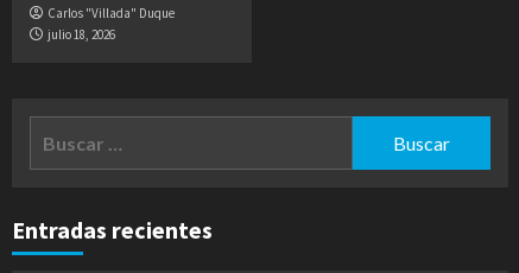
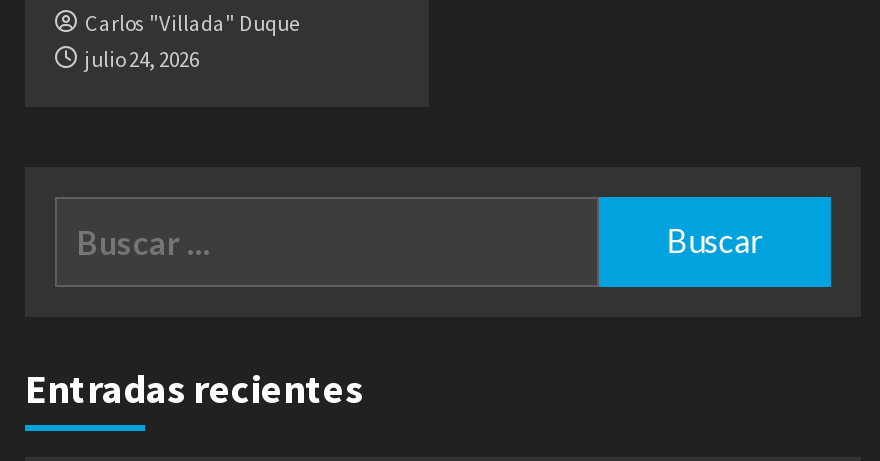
- julio 18, 2026
+ julio 24, 2026
